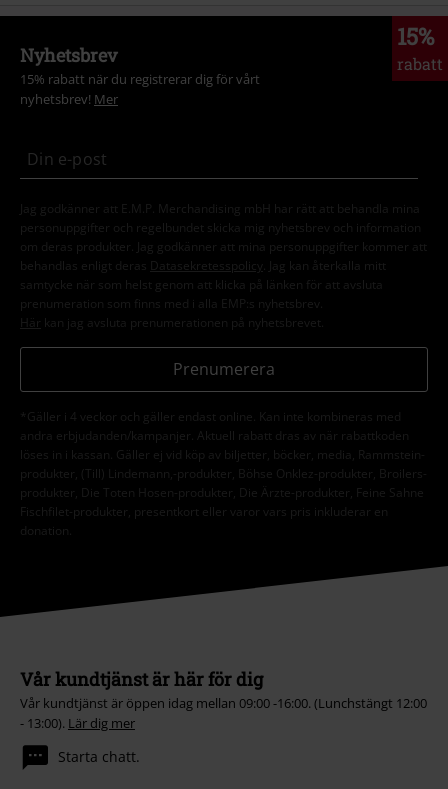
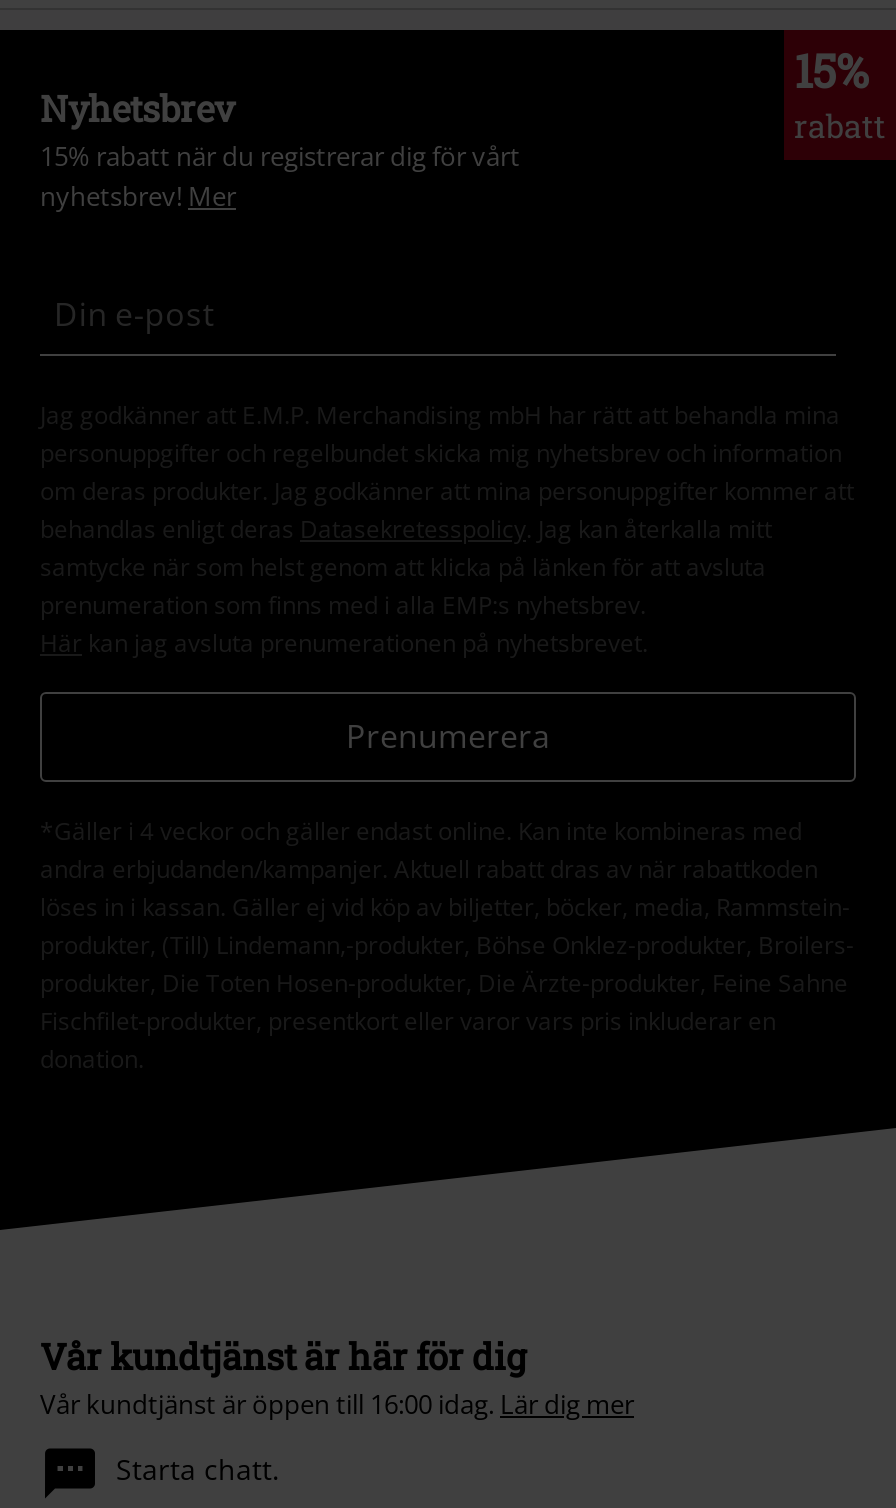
- Vår kundtjänst är öppen idag mellan 09:00 -16:00. (Lunchstängt 12:00
- - 13:00). Lär dig mer
+ Vår kundtjänst är öppen till 16:00 idag. Lär dig mer
